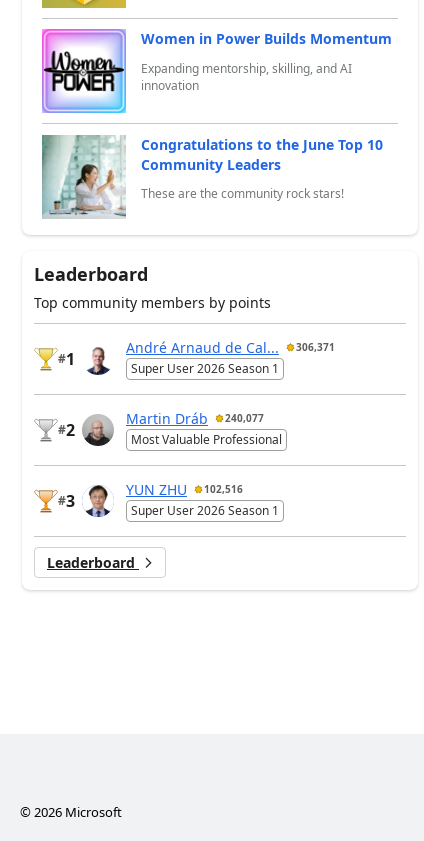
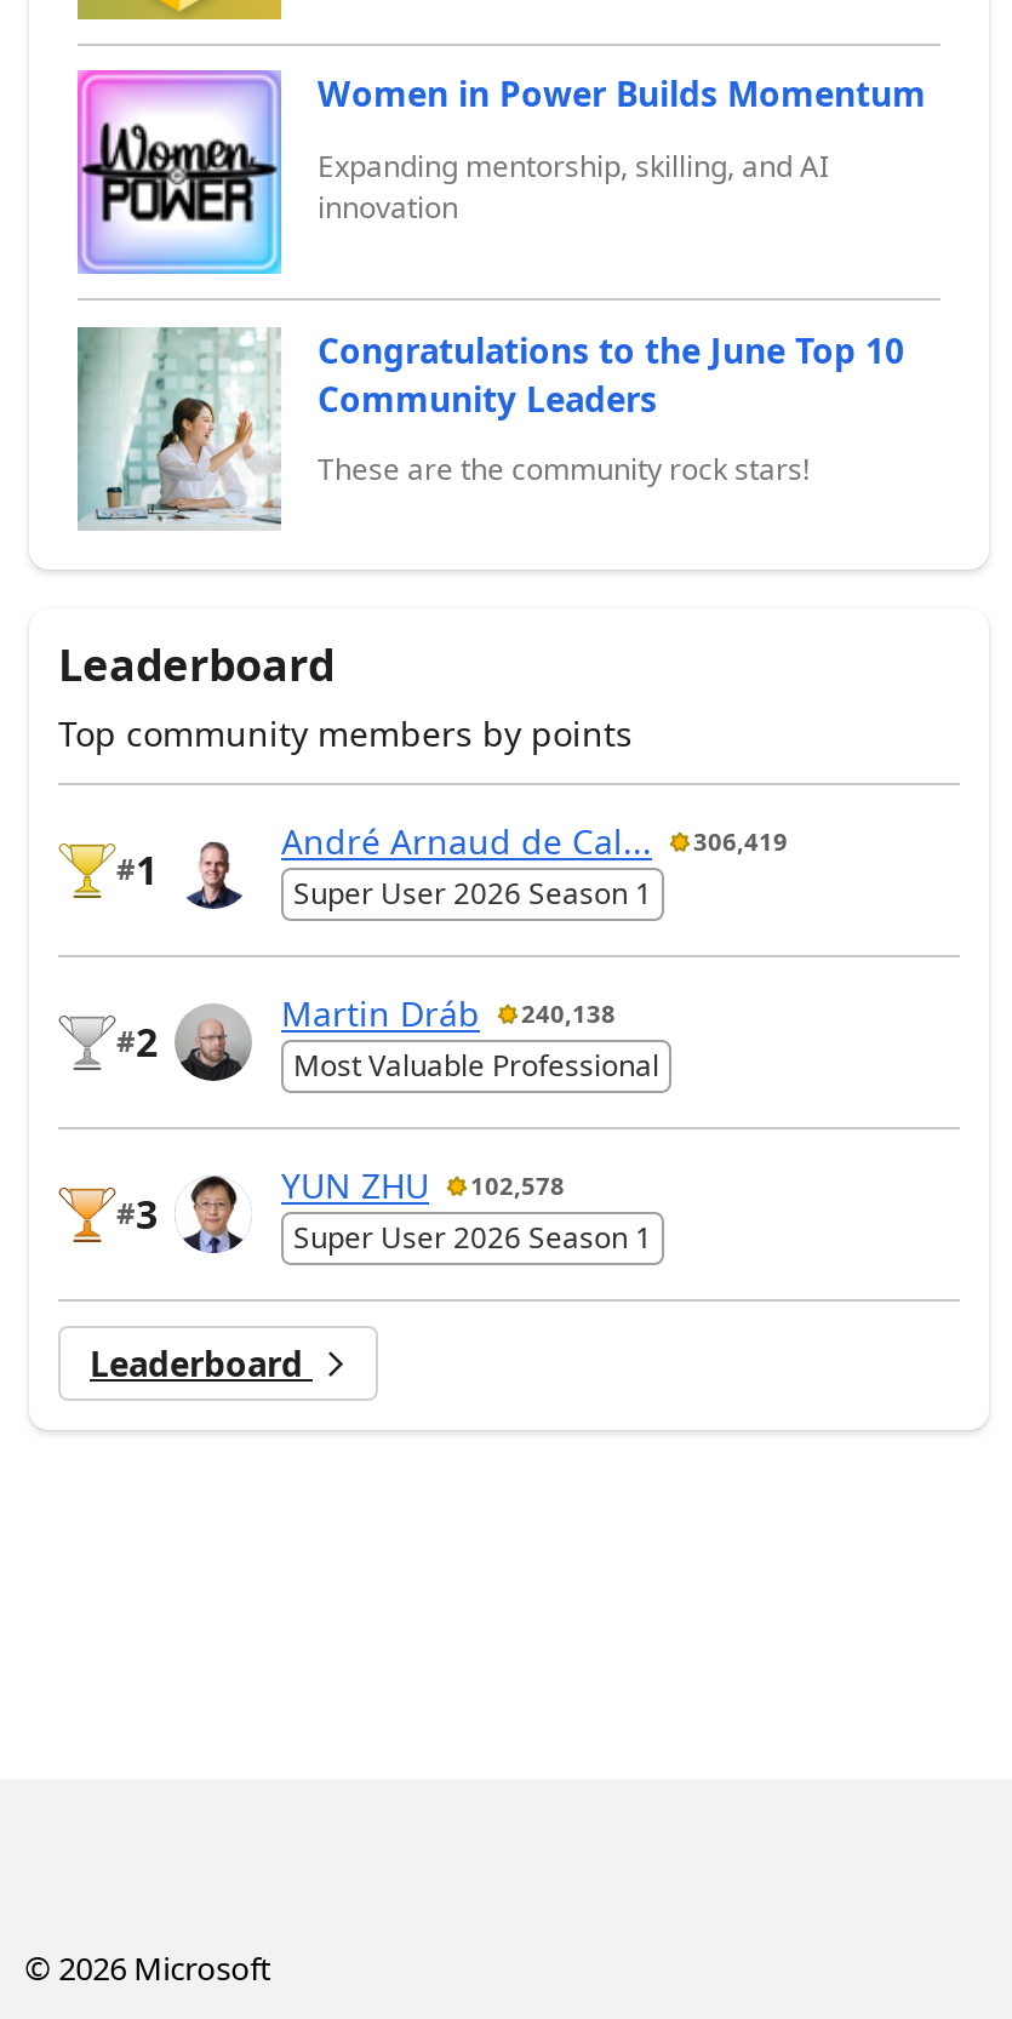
- André Arnaud de Cal... 306,371
+ André Arnaud de Cal... 306,419

- Martin Dráb 240,077
+ Martin Dráb 240,138

- YUN ZHU 102,516
+ YUN ZHU 102,578
